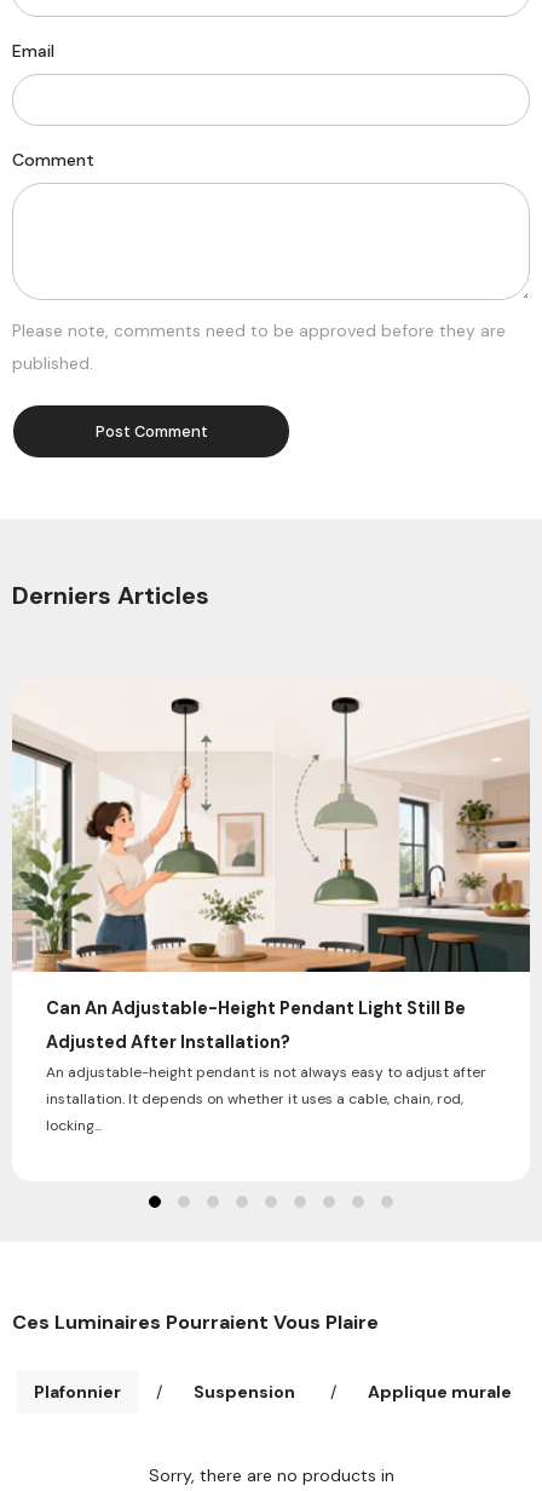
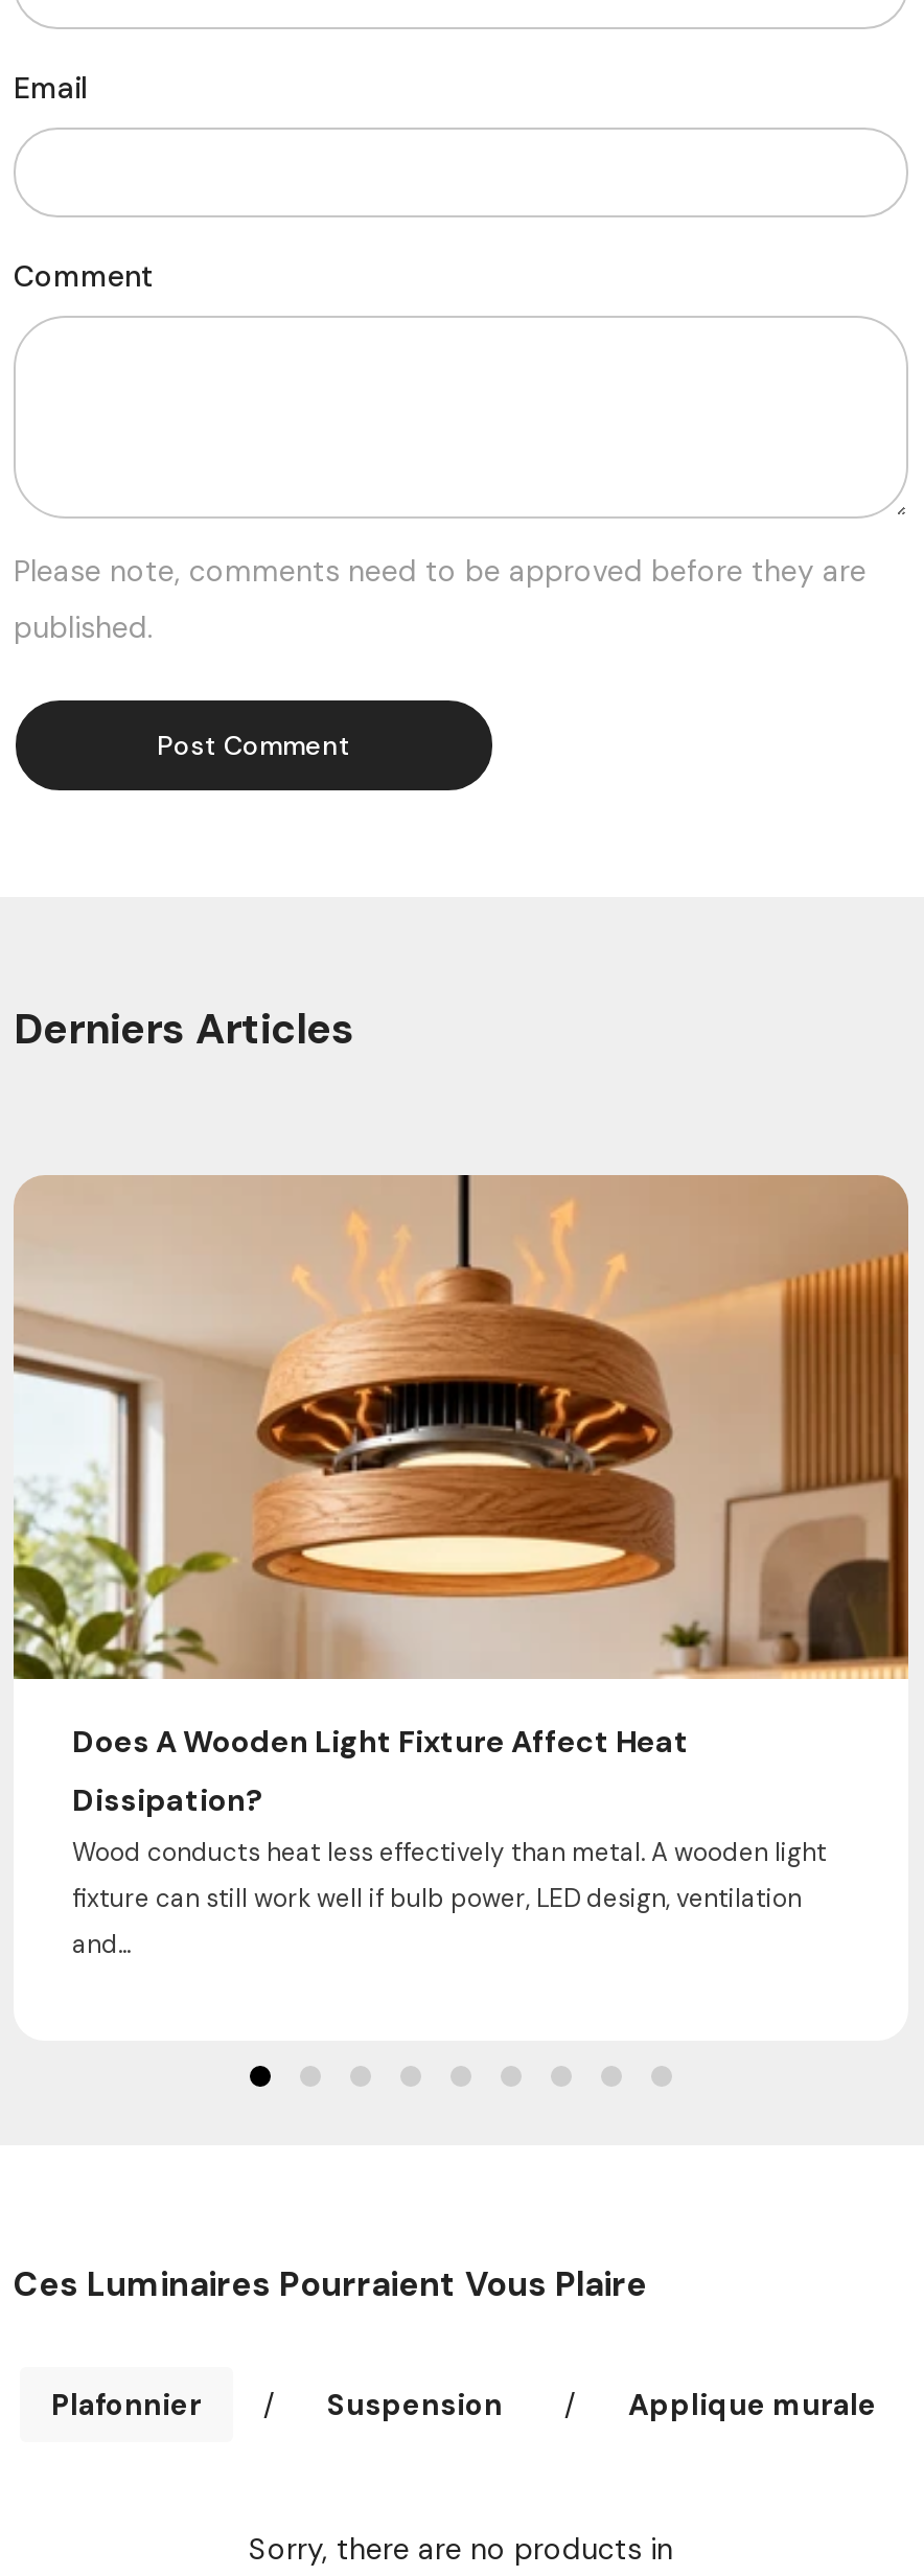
- [image]
- Can An Adjustable-Height Pendant Light Still Be
+ [image]
+ Does A Wooden Light Fixture Affect Heat

- Adjusted After Installation?
- An adjustable-height pendant is not always easy to adjust after
- installation. It depends on whether it uses a cable, chain, rod,
- locking...
+ Dissipation?
+ Wood conducts heat less effectively than metal. A wooden light
+ fixture can still work well if bulb power, LED design, ventilation
+ and...
